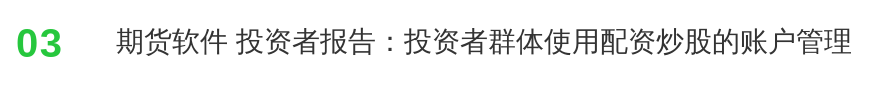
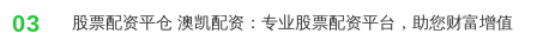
- 期货软件 投资者报告：投资者群体使用配资炒股的账户管理
+ 股票配资平仓 澳凯配资：专业股票配资平台，助您财富增值
